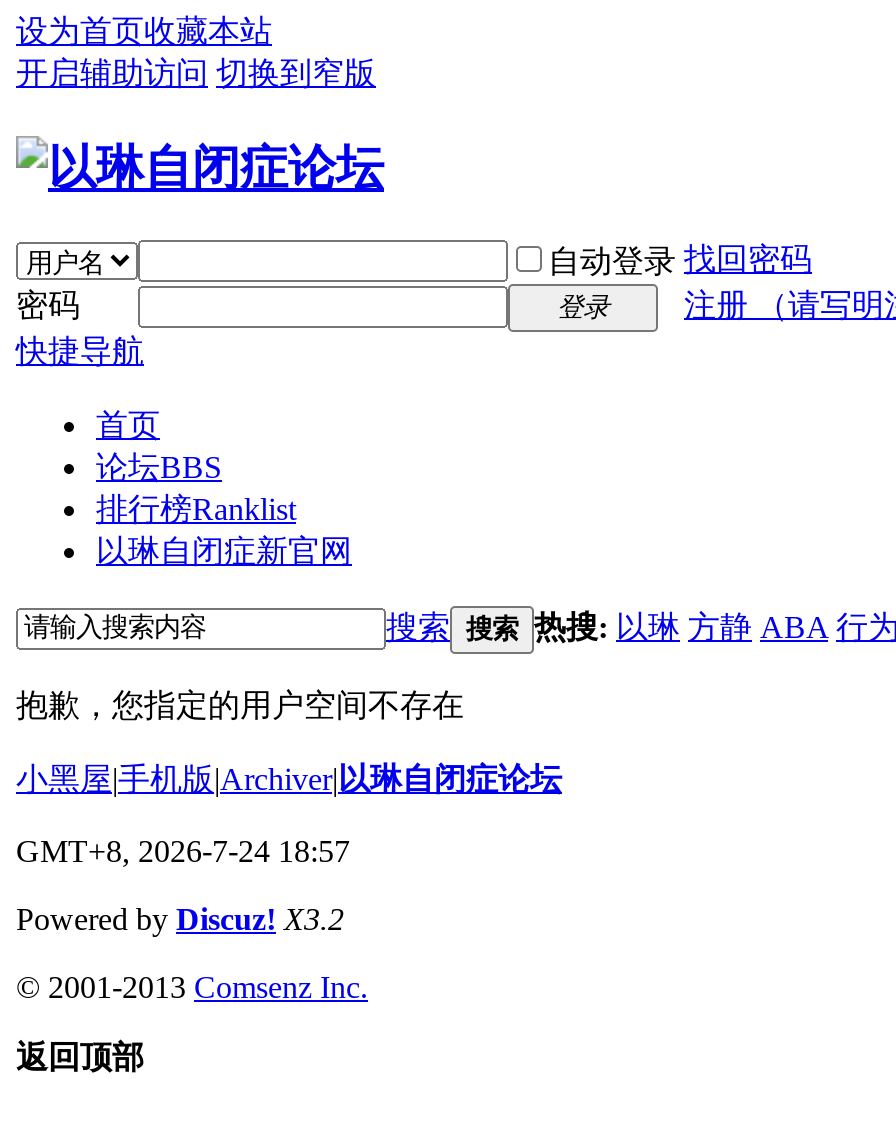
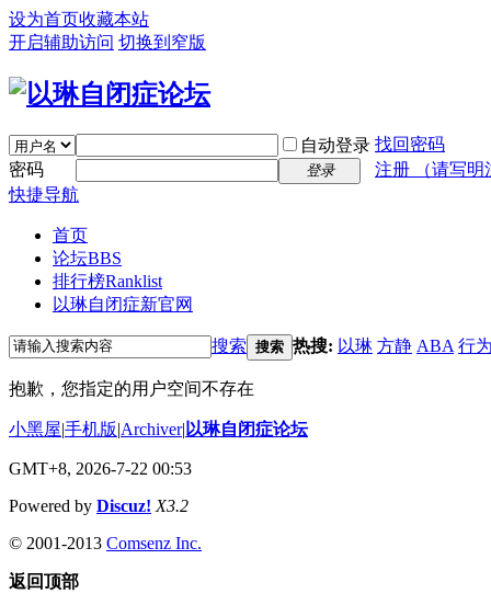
- GMT+8, 2026-7-24 18:57
+ GMT+8, 2026-7-22 00:53
